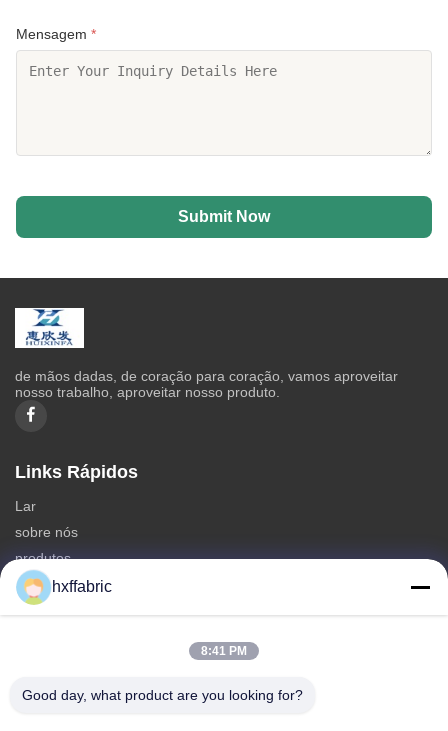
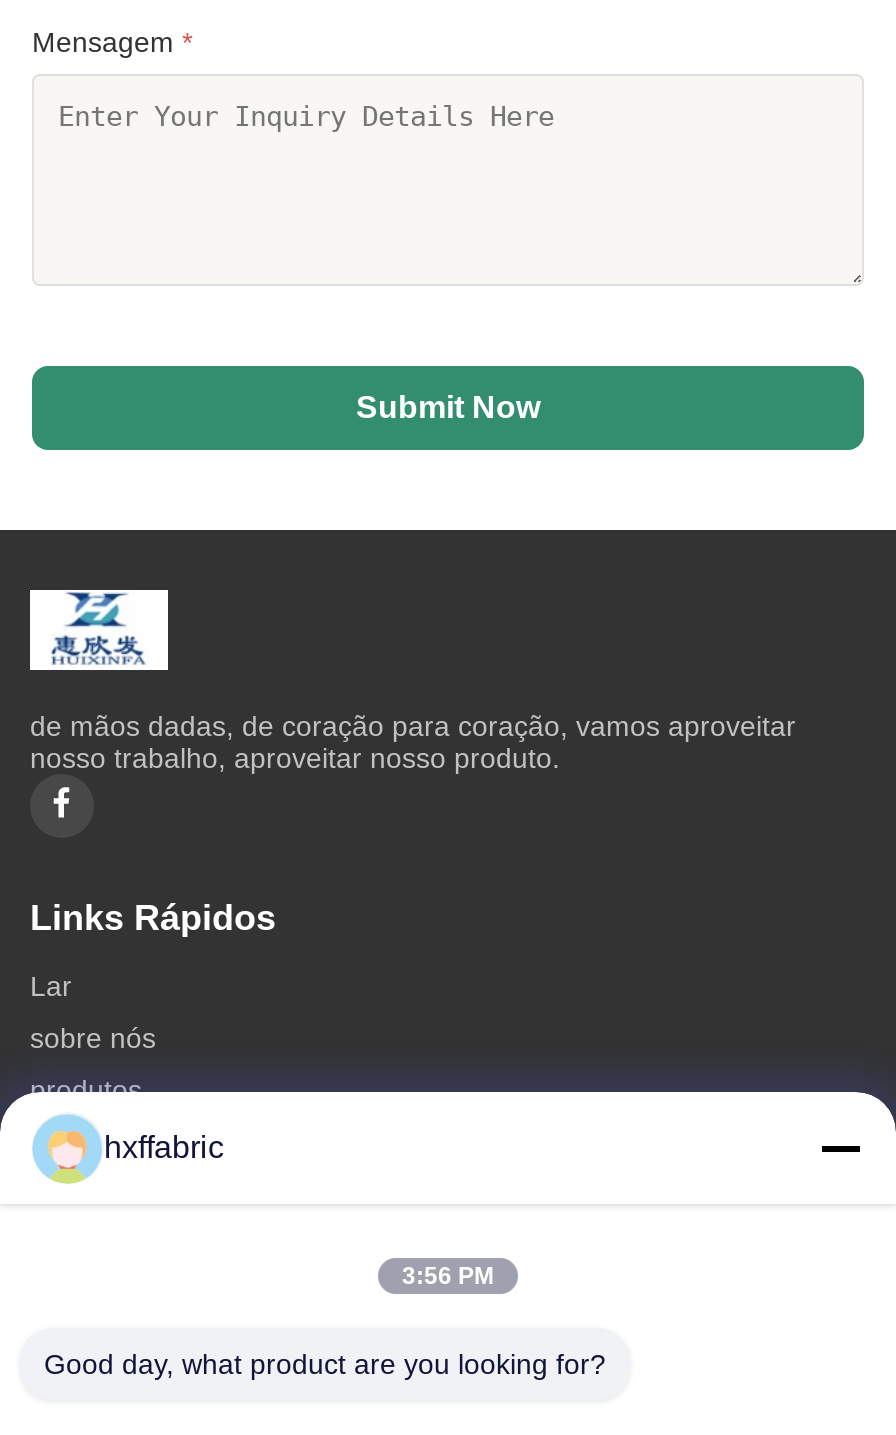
- 8:41 PM
+ 3:56 PM
